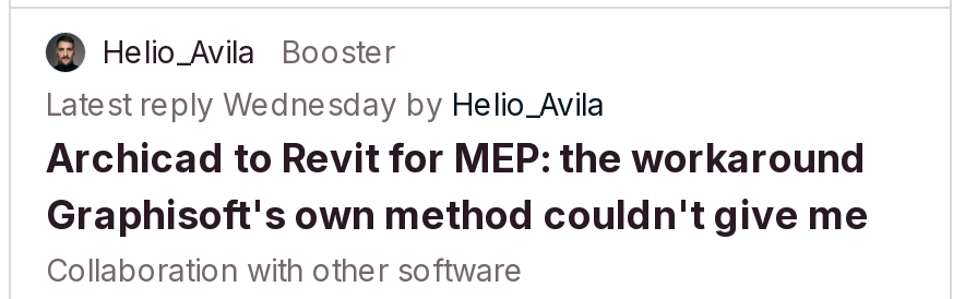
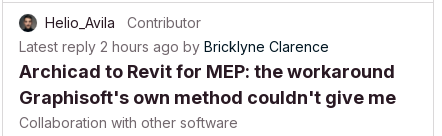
- Booster
- Latest reply Wednesday by Helio_Avila
+ Contributor
+ Latest reply 2 hours ago by Bricklyne Clarence
